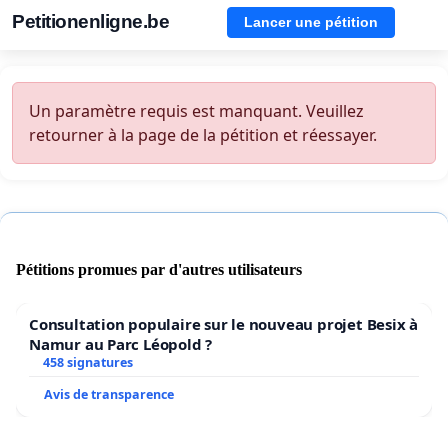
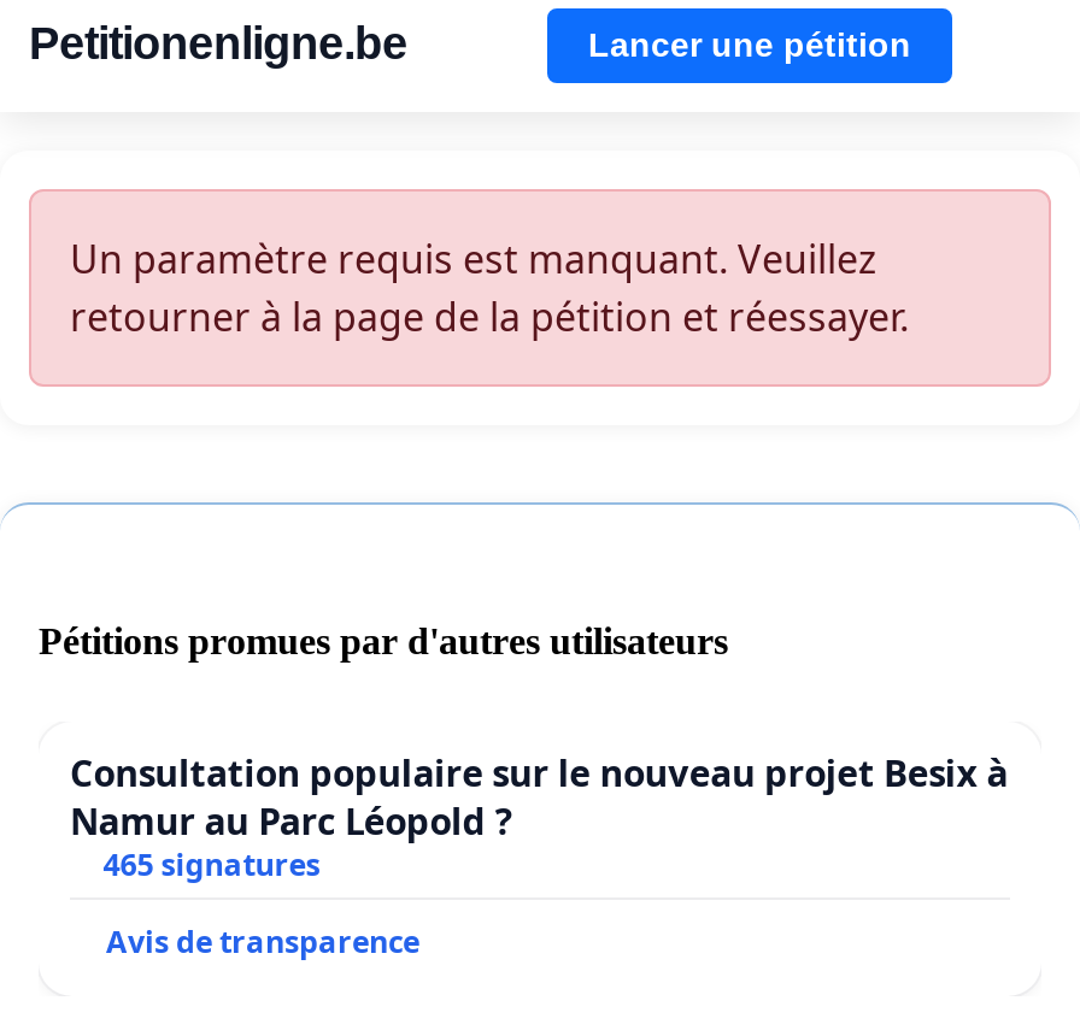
- 458 signatures
+ 465 signatures
